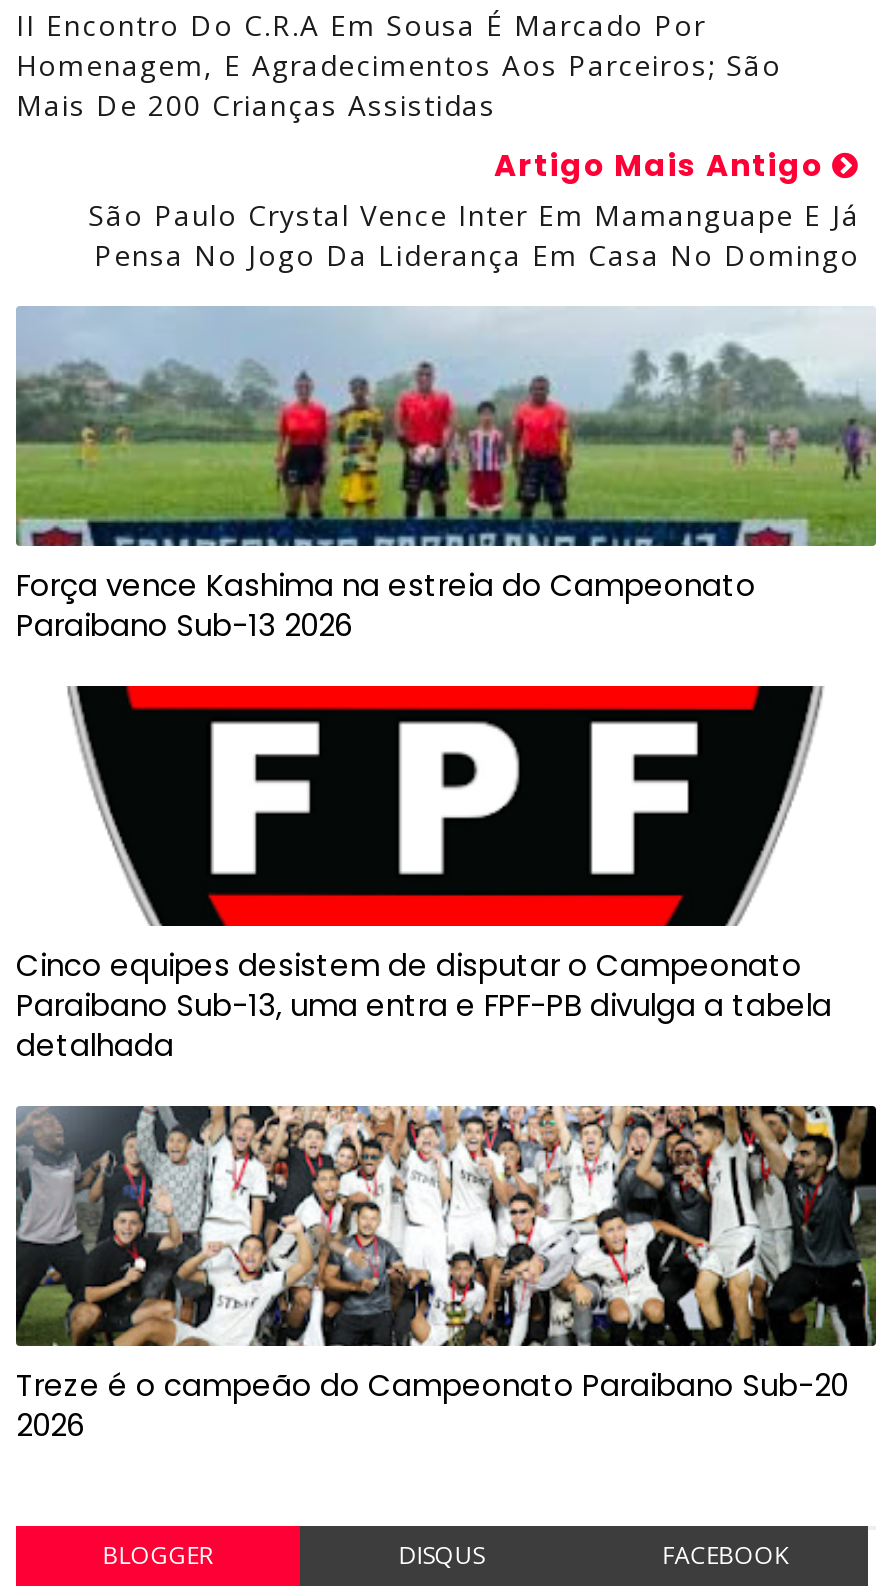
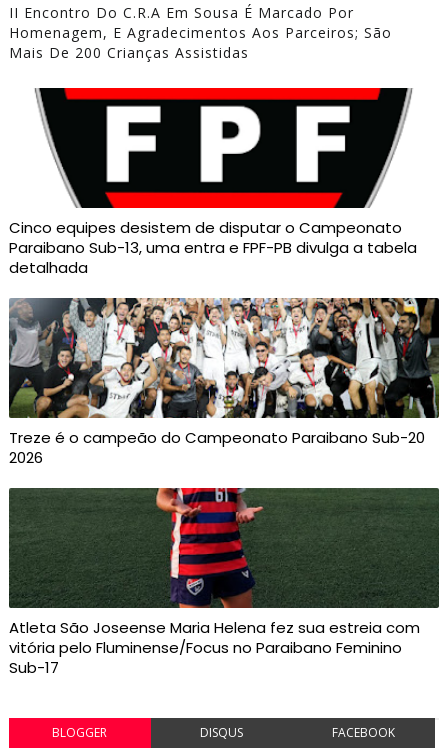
- Artigo Mais Antigo
- São Paulo Crystal Vence Inter Em Mamanguape E Já
- Pensa No Jogo Da Liderança Em Casa No Domingo

- [image]
- Força vence Kashima na estreia do Campeonato
- Paraibano Sub-13 2026

moved up: [image] | Cinco equipes desistem de disputar o Campeonato | Paraibano Sub-13, uma entra e FPF-PB divulga a tabela | detalhada | Treze é o campeão do Campeonato Paraibano Sub-20 | 2026

+ [image]
+ Atleta São Joseense Maria Helena fez sua estreia com
+ vitória pelo Fluminense/Focus no Paraibano Feminino
+ Sub-17
